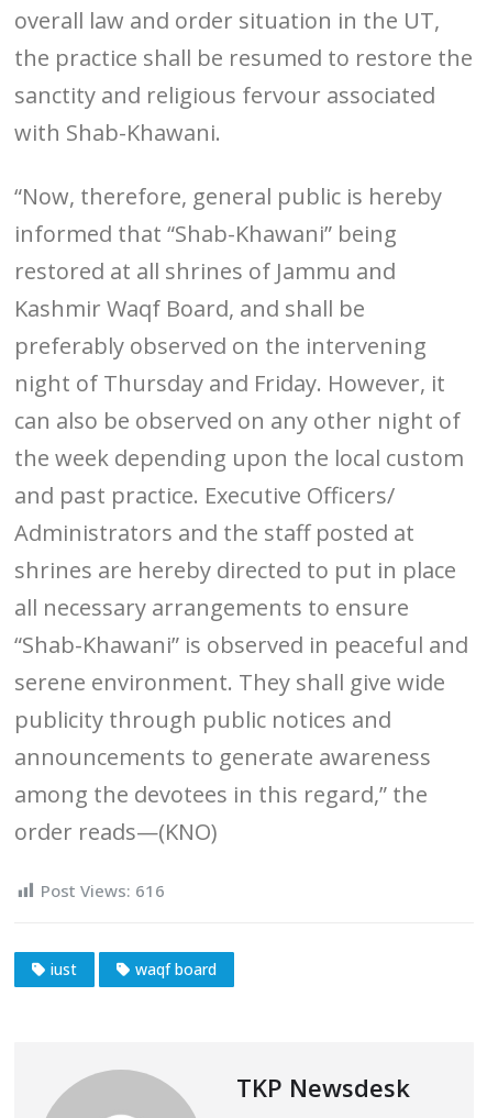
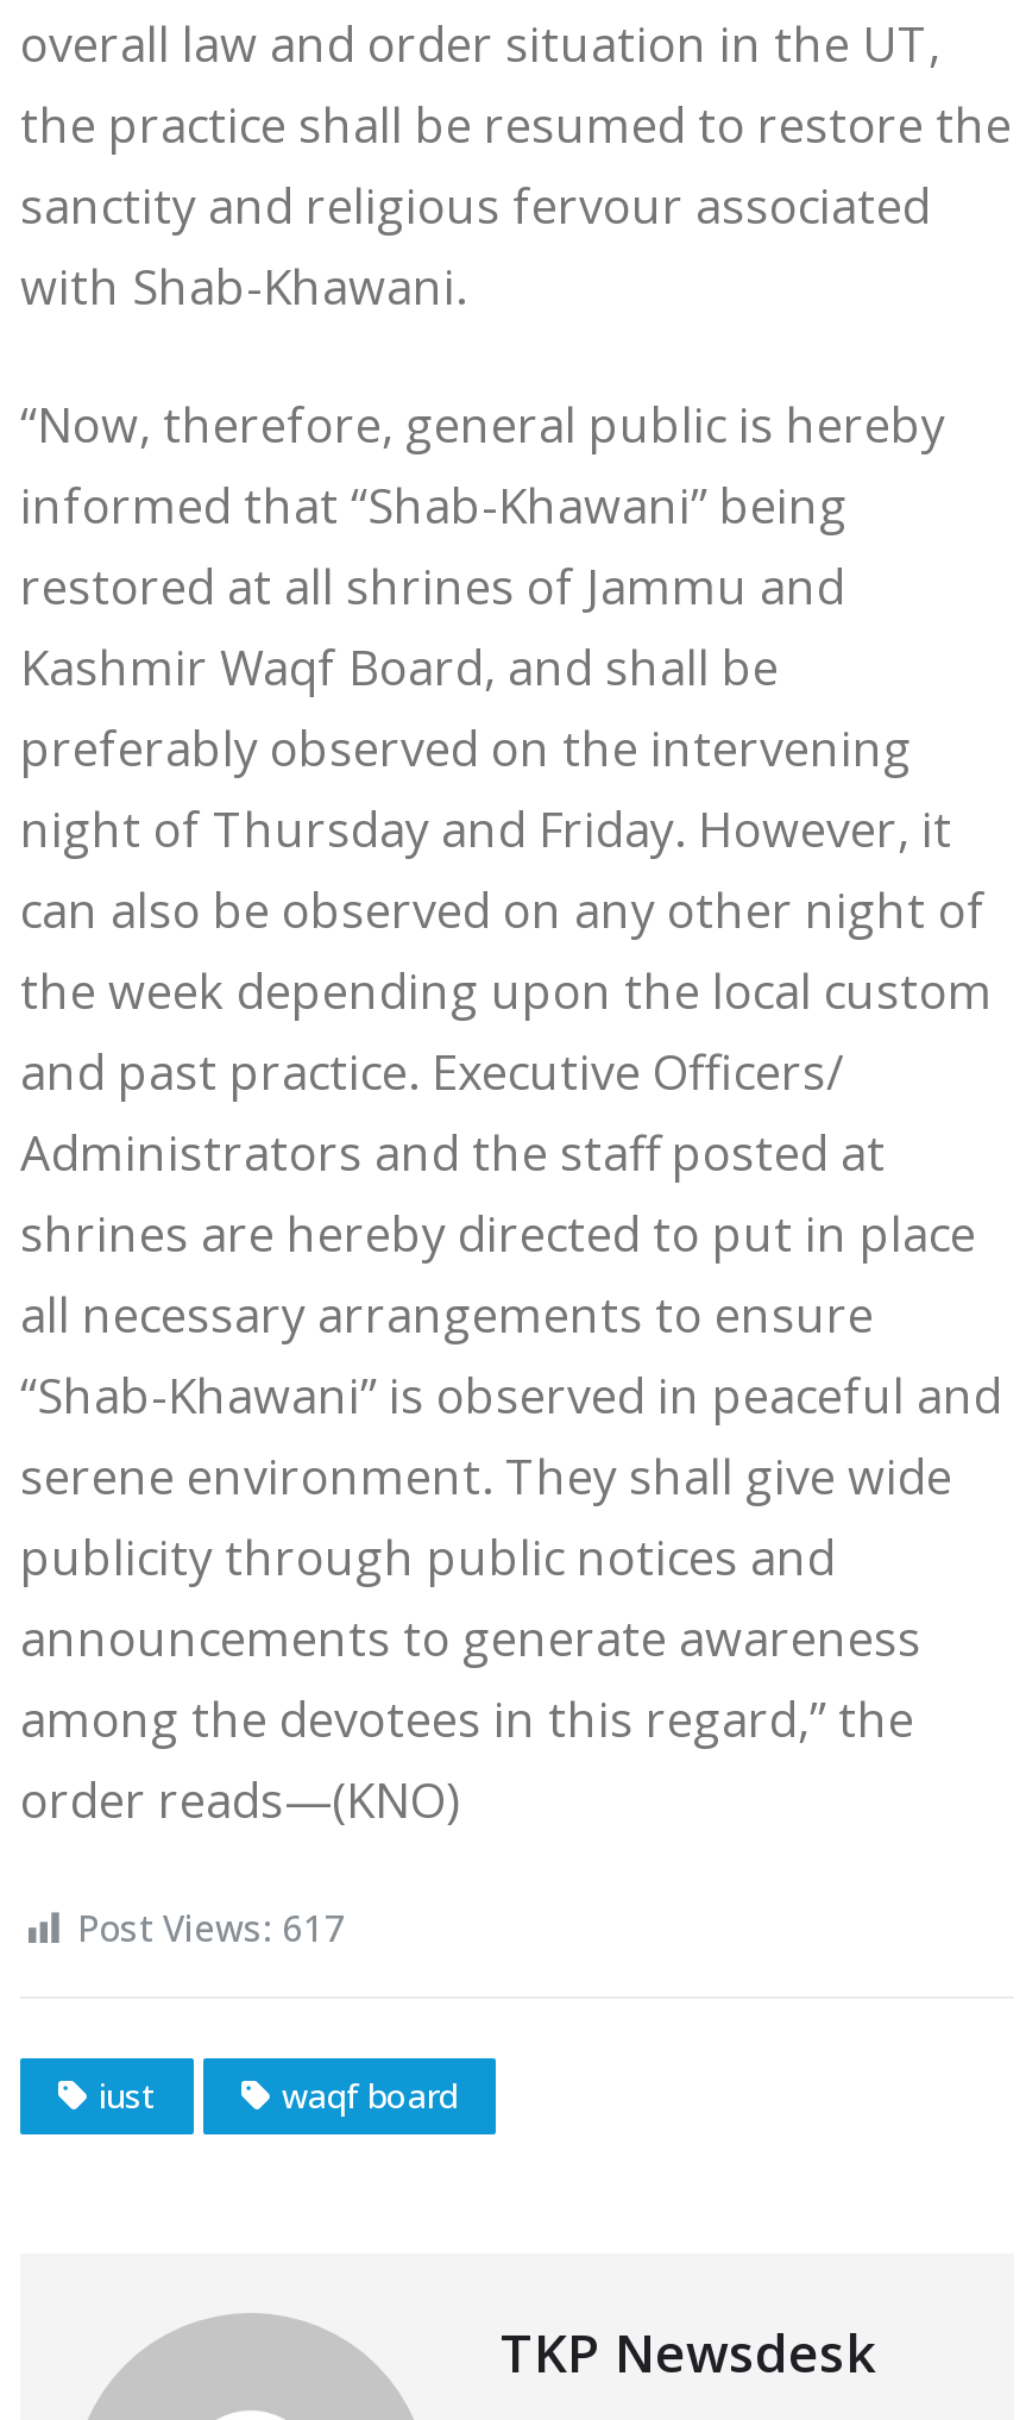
- Post Views: 616
+ Post Views: 617
